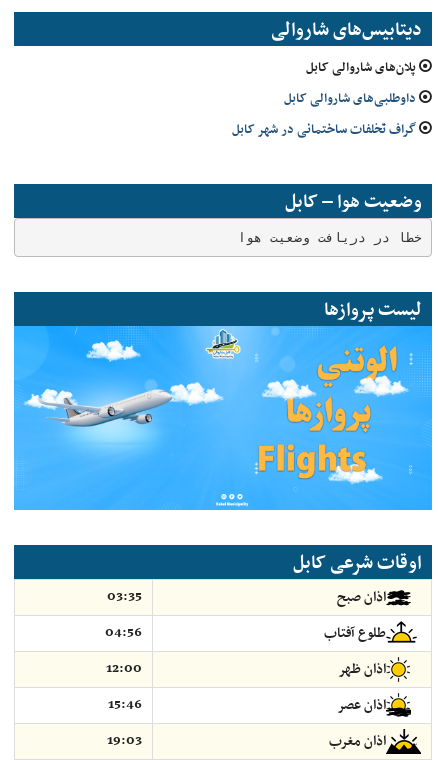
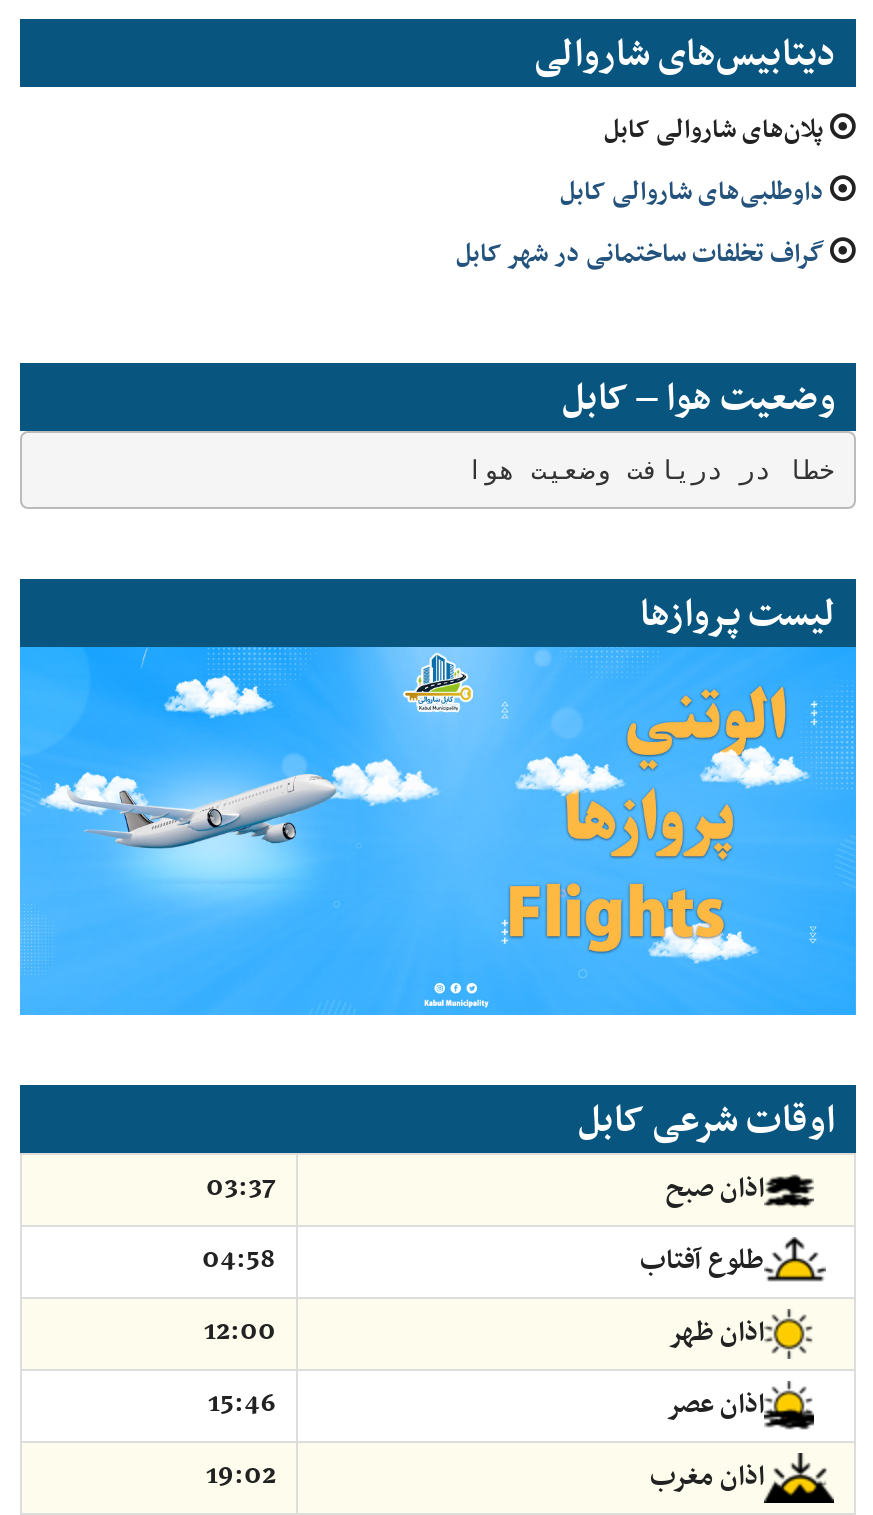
- 03:35
+ 03:37

- 04:56
+ 04:58

- 19:03
+ 19:02
